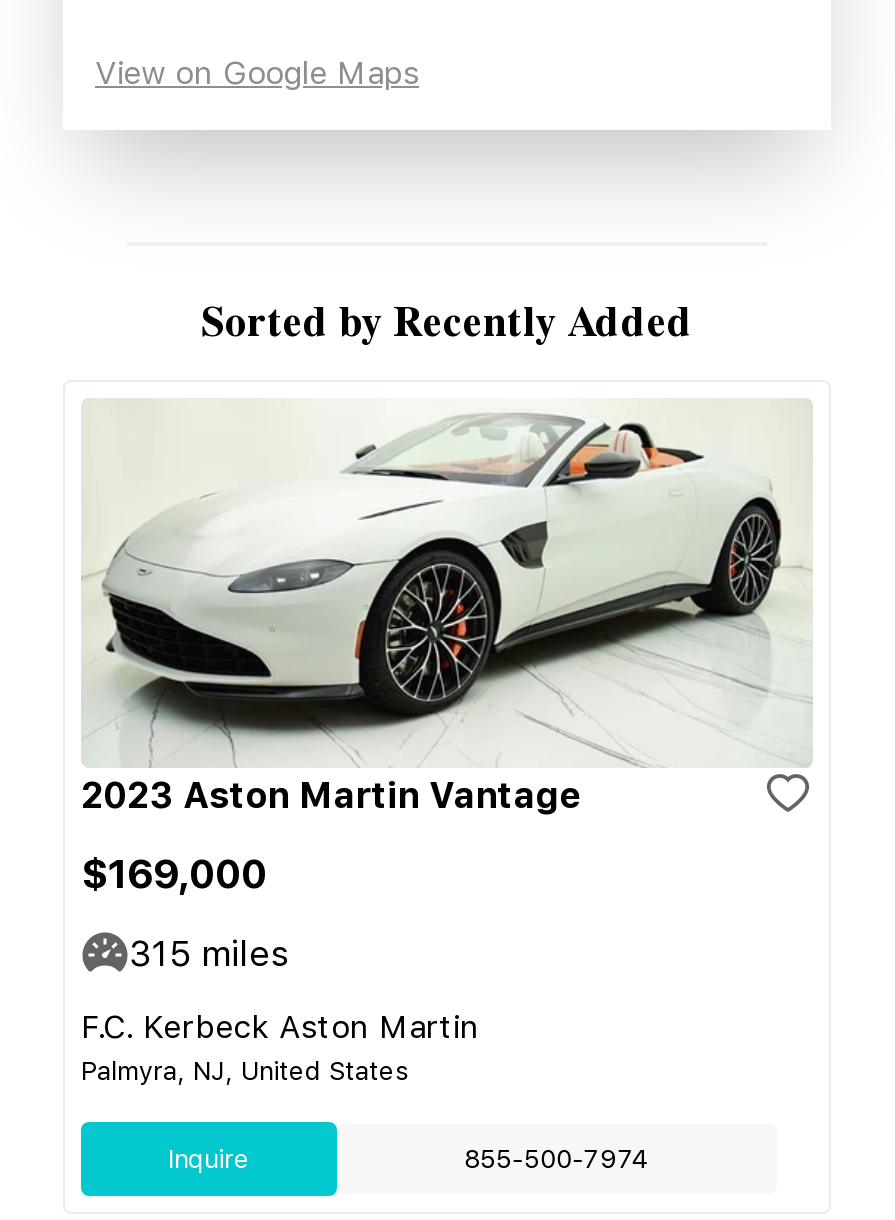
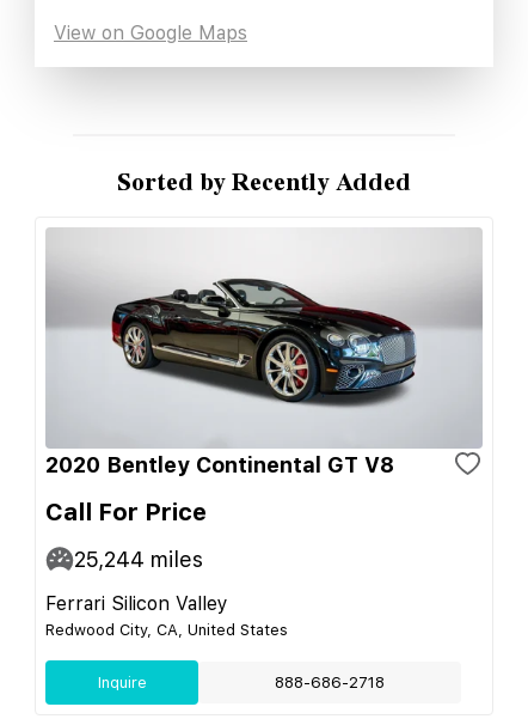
- [image]
- 2023 Aston Martin Vantage
+ [image]
+ 2020 Bentley Continental GT V8

- $169,000
+ Call For Price

- 315 miles
+ 25,244 miles

- F.C. Kerbeck Aston Martin
- Palmyra, NJ, United States
+ Ferrari Silicon Valley
+ Redwood City, CA, United States

- 855-500-7974
+ 888-686-2718
